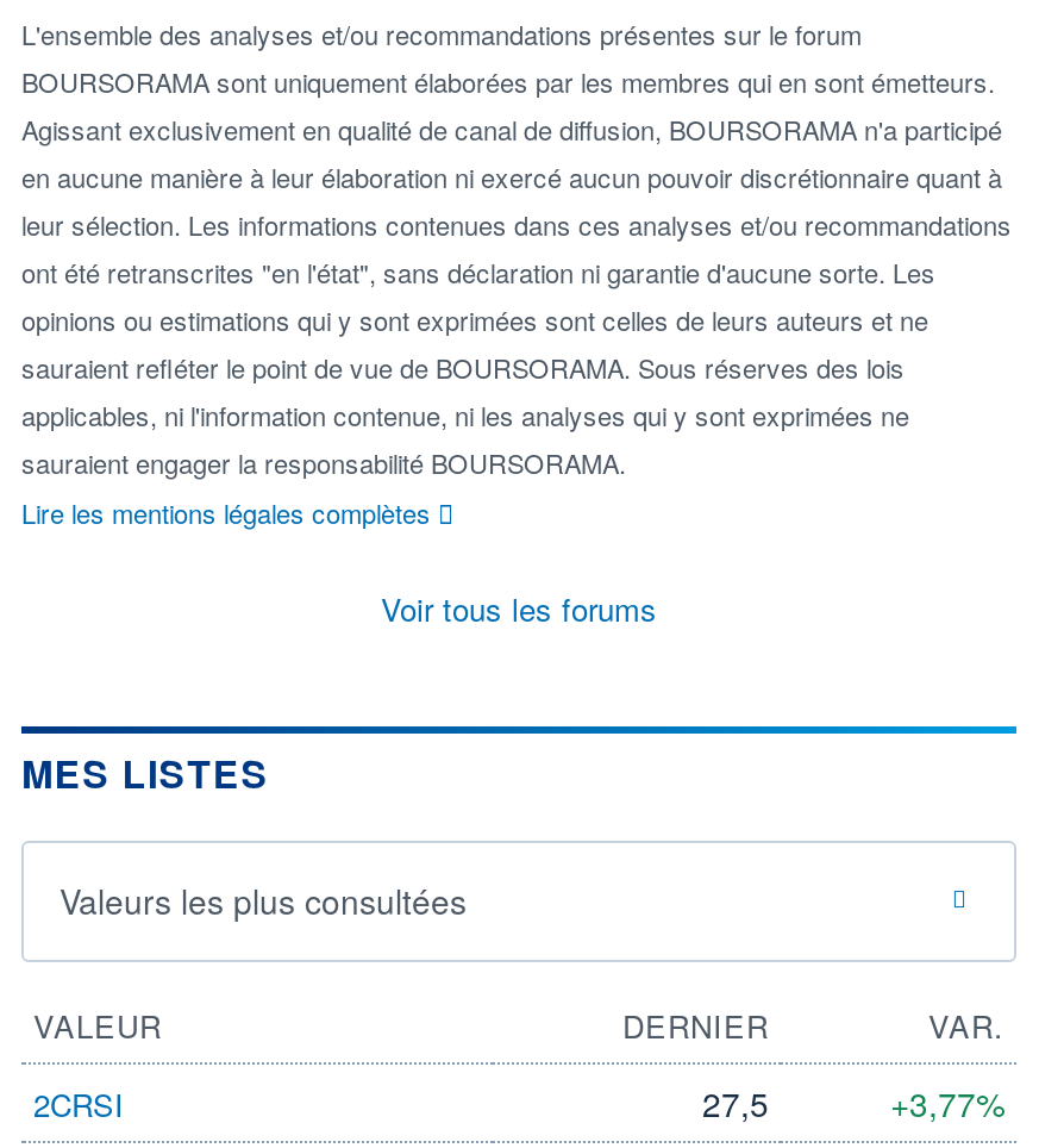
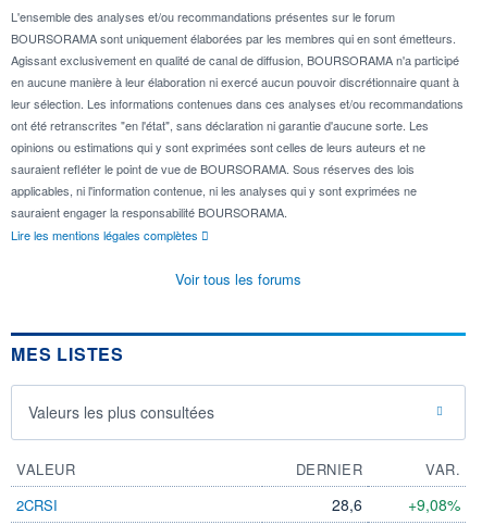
- 27,5
+ 28,6

- +3,77%
+ +9,08%
